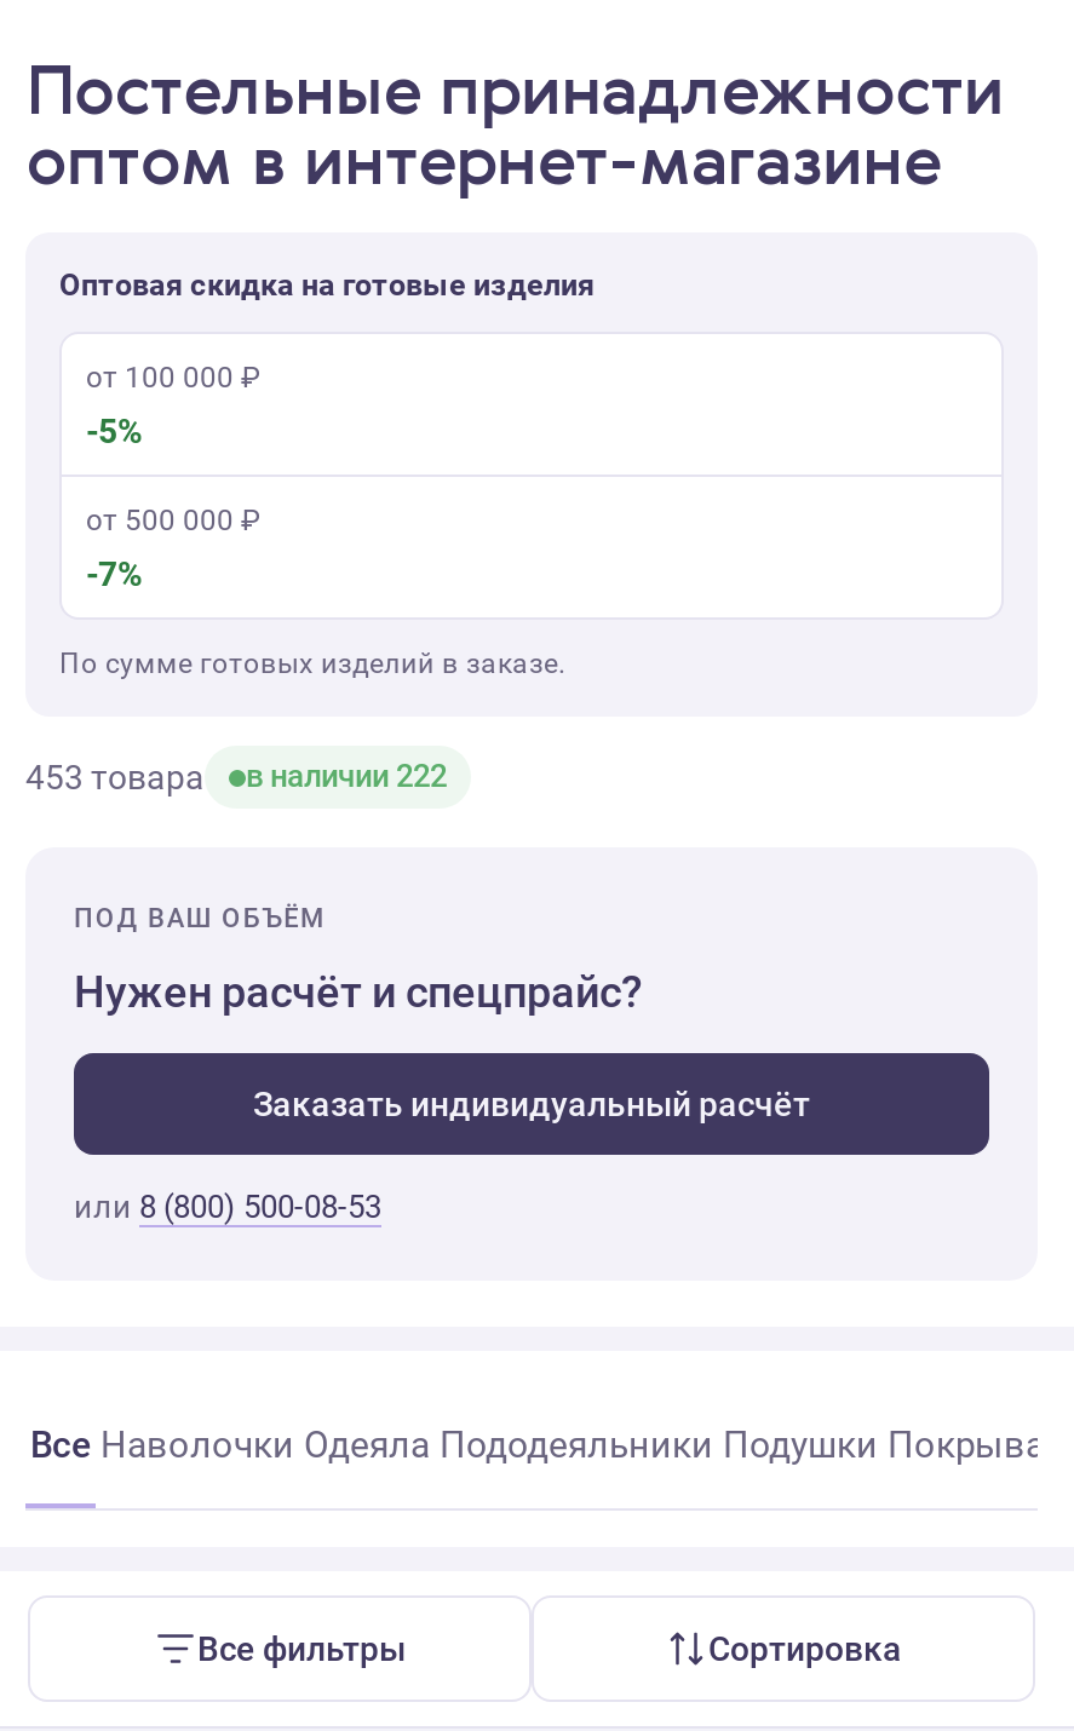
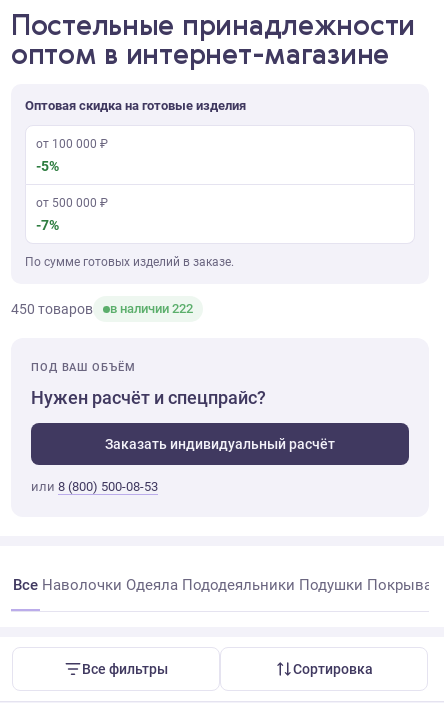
- 453 товара в наличии 222
+ 450 товаров в наличии 222
